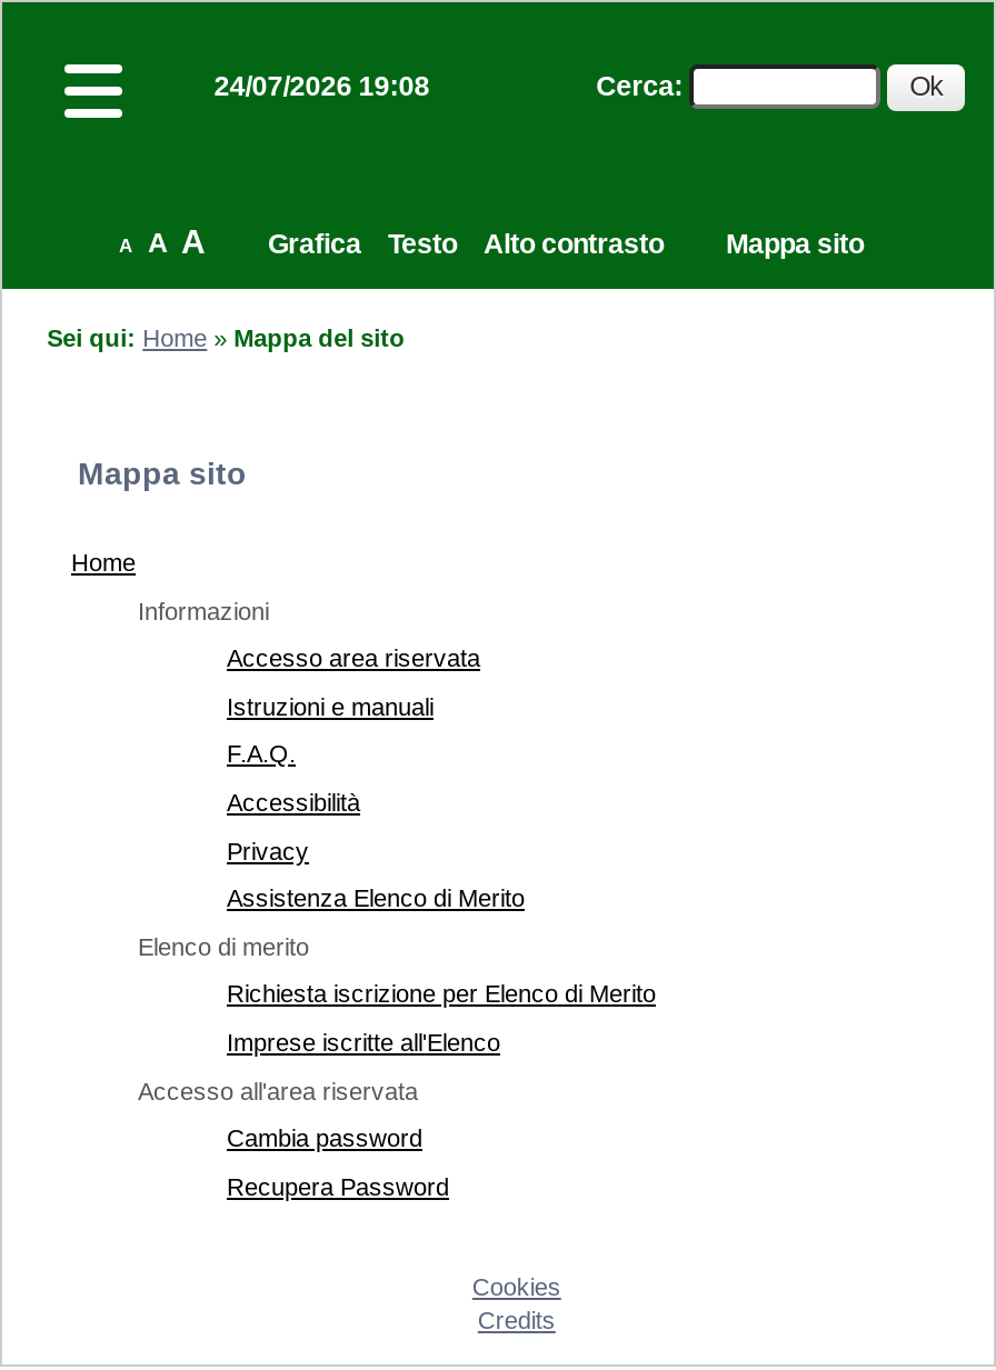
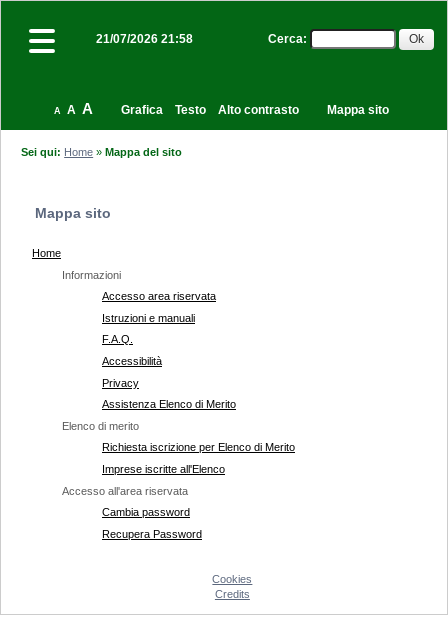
- 24/07/2026 19:08
+ 21/07/2026 21:58
